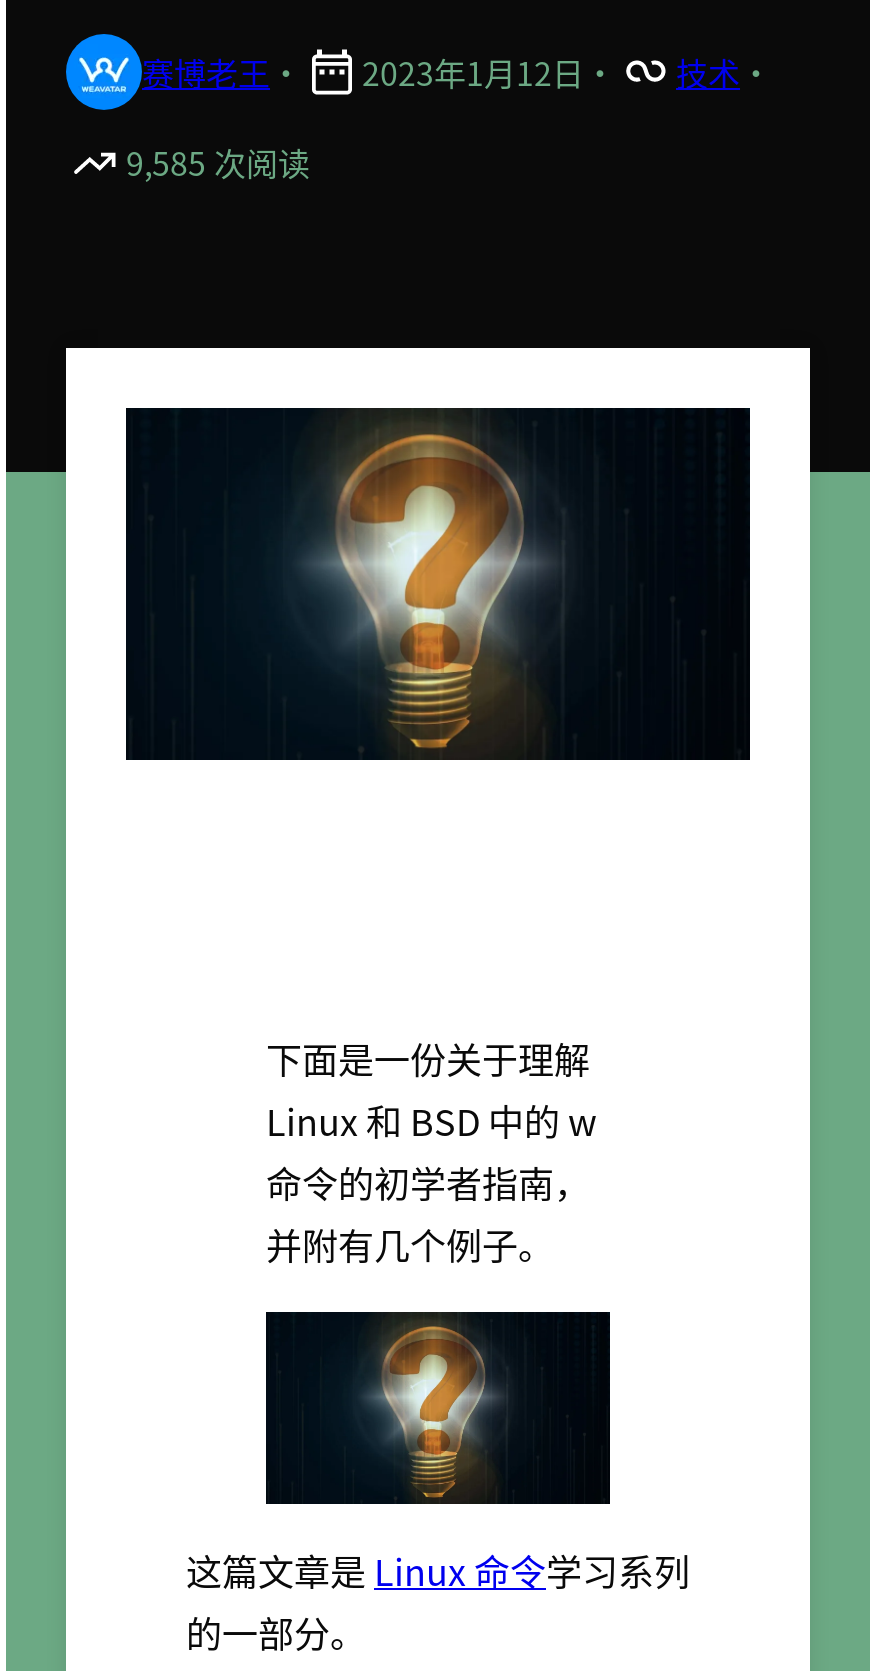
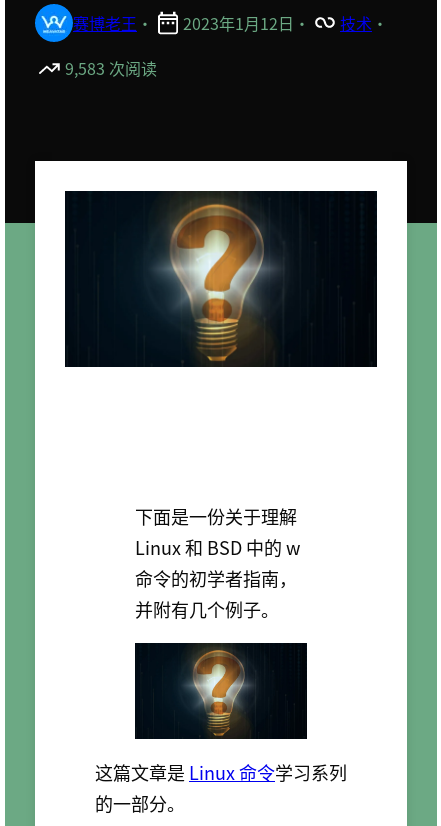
- 9,585 次阅读
+ 9,583 次阅读
